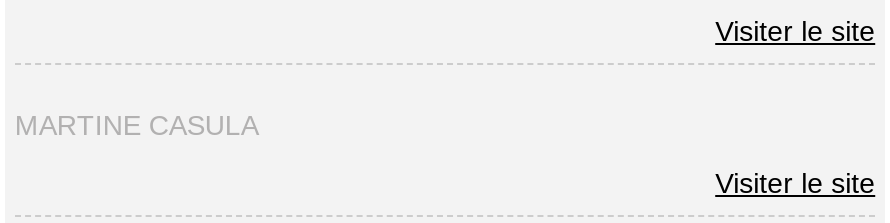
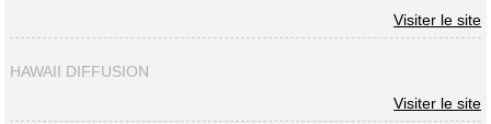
- MARTINE CASULA
+ HAWAII DIFFUSION
